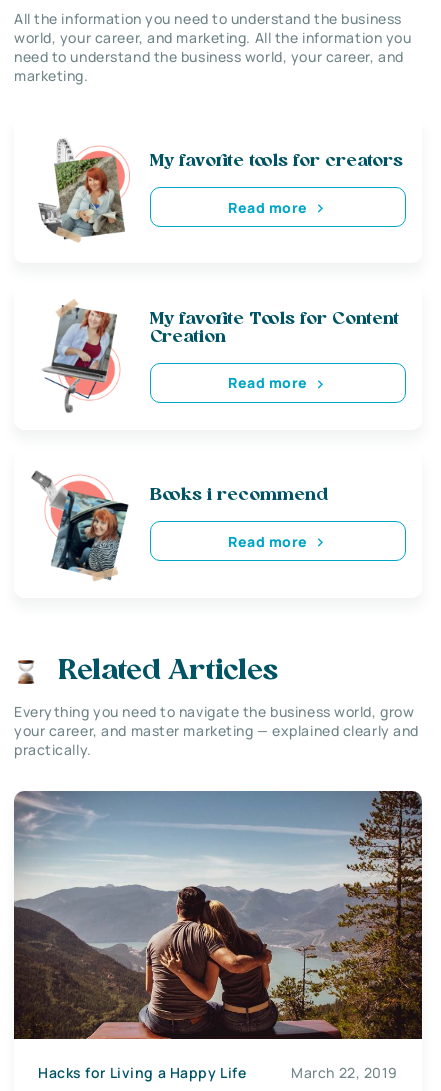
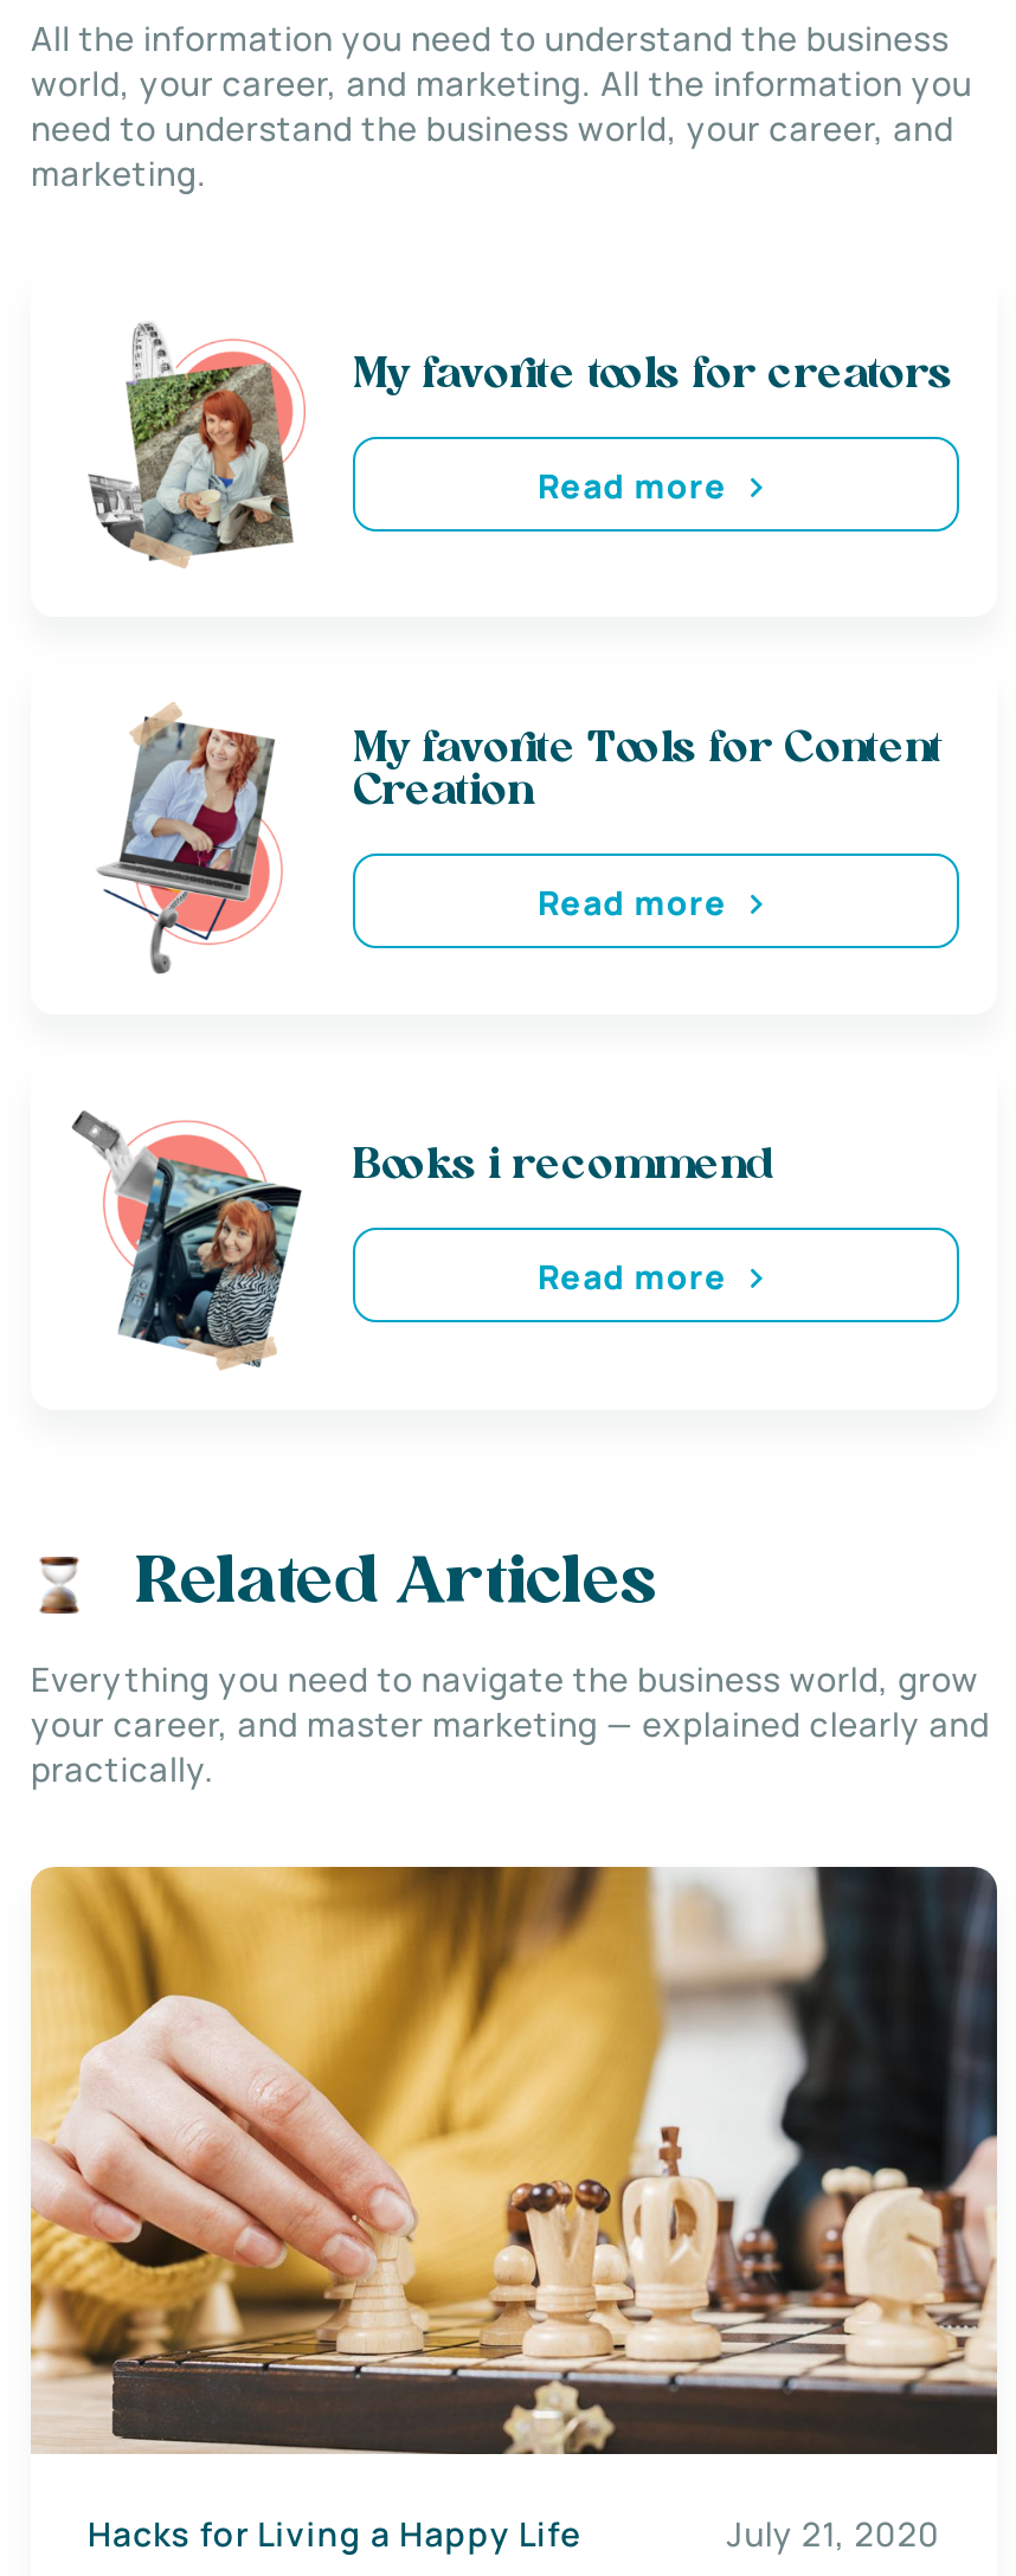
- [image]
- March 22, 2019
+ [image]
+ July 21, 2020
